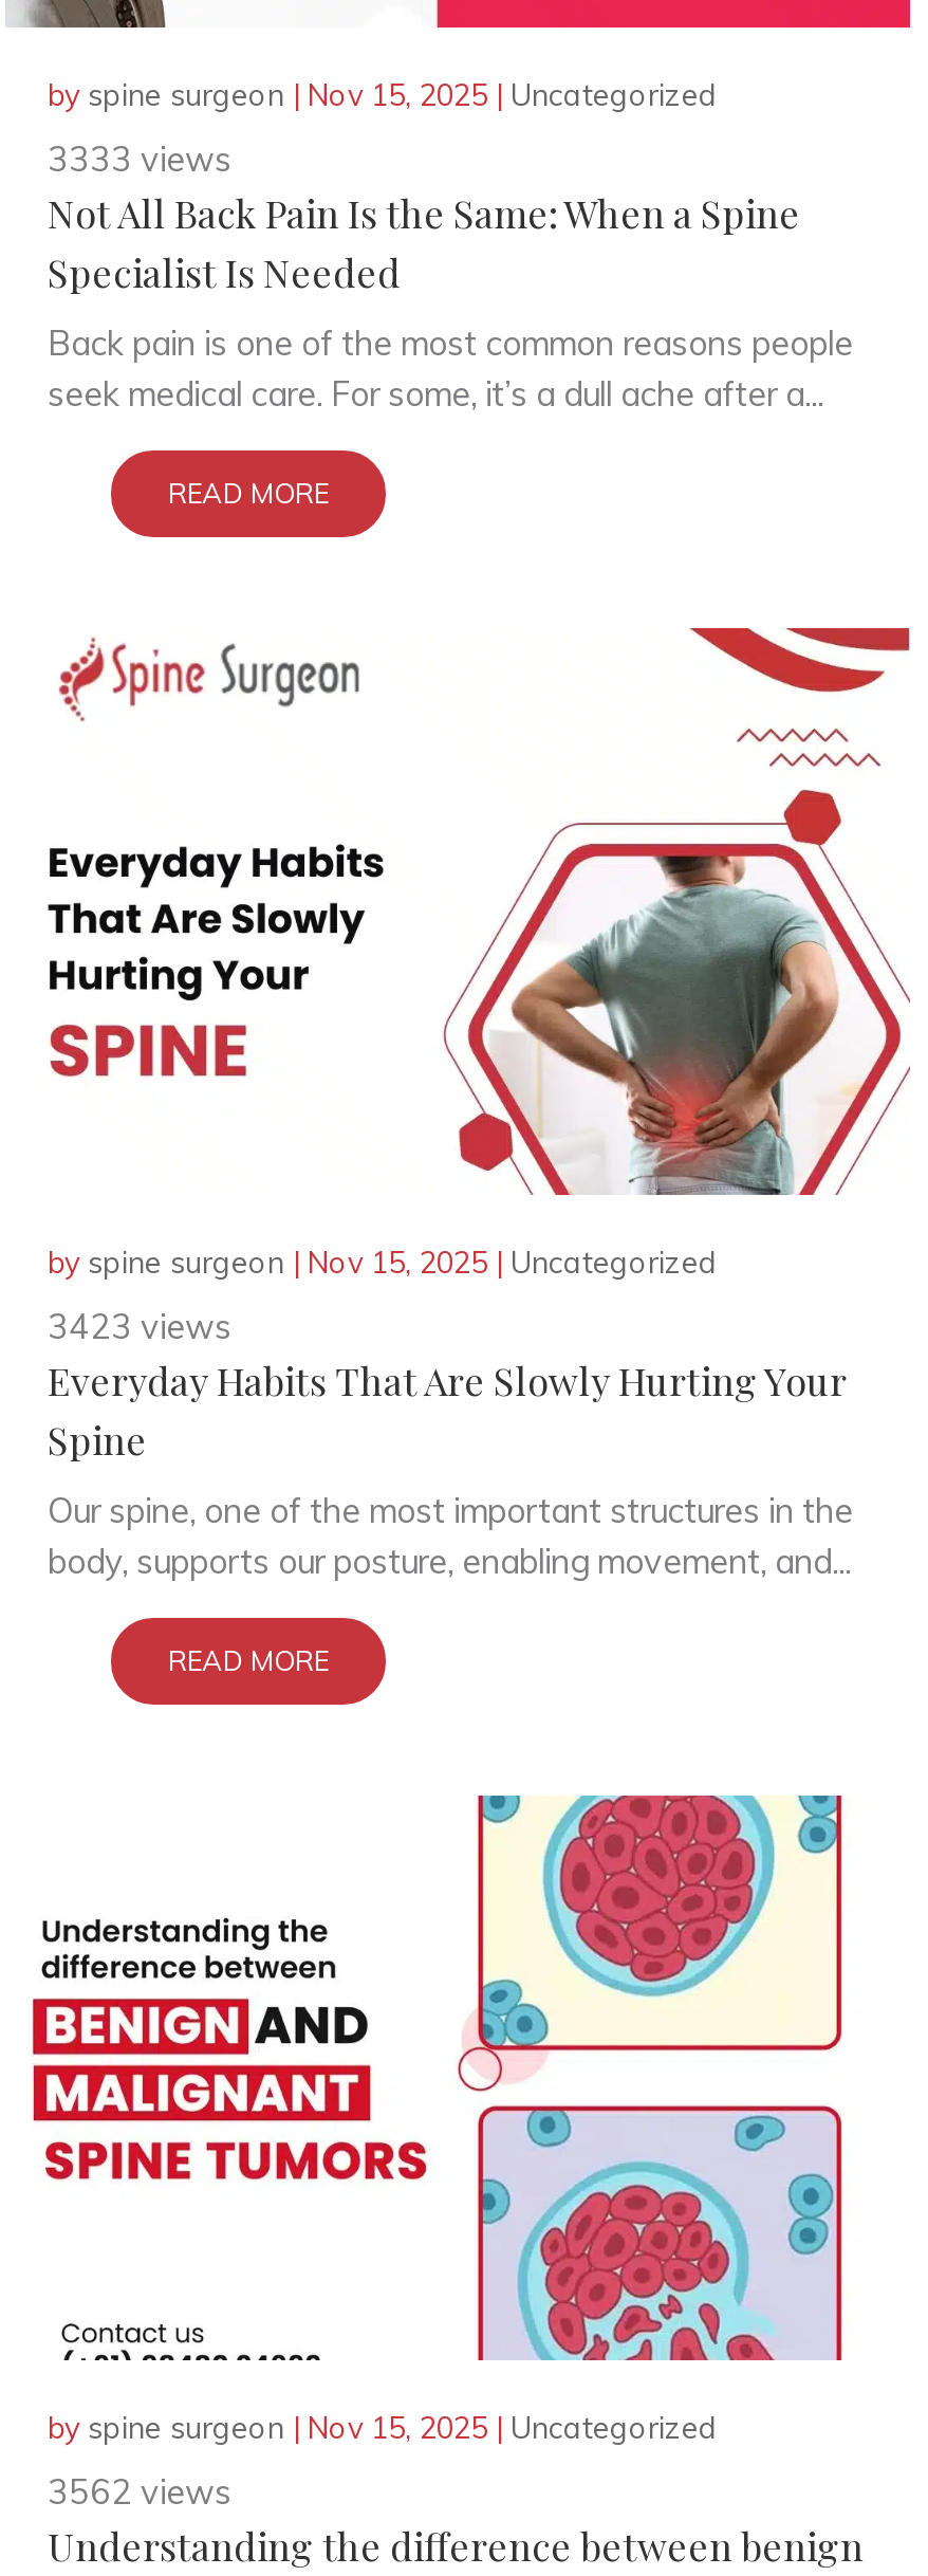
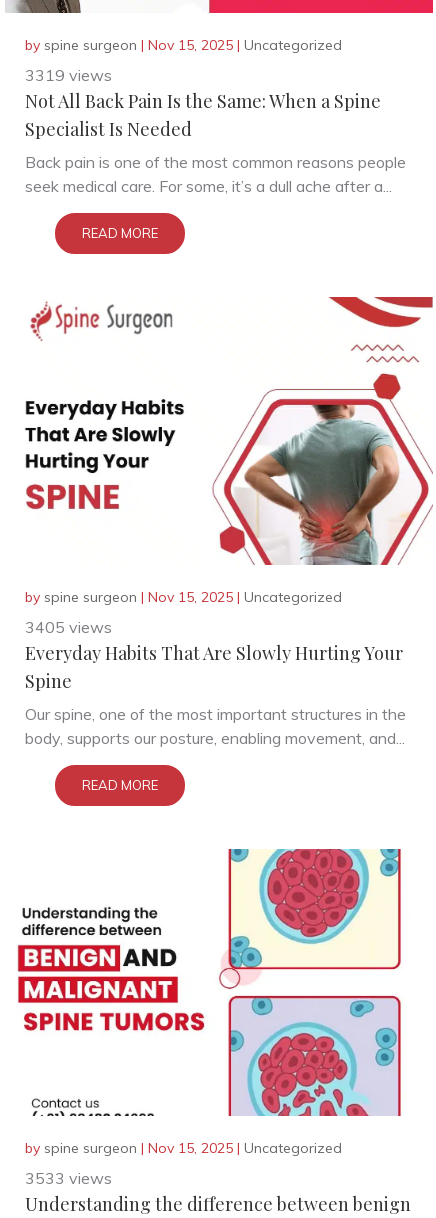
- 3333 views
+ 3319 views

- 3423 views
+ 3405 views

- 3562 views
+ 3533 views
